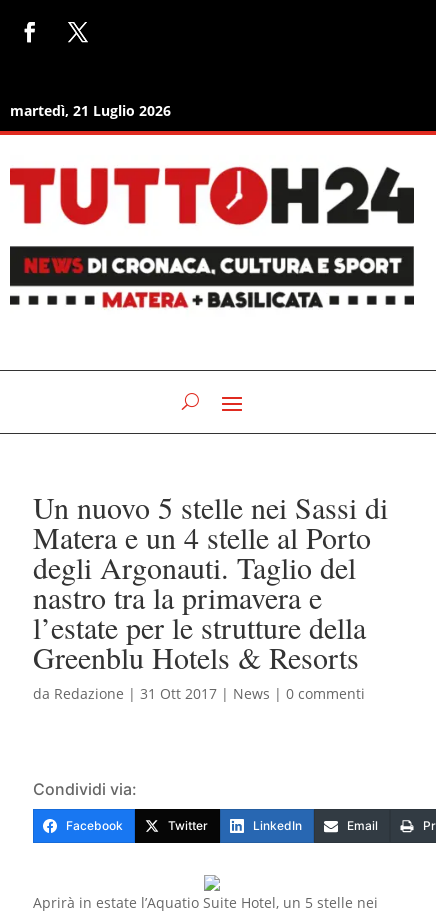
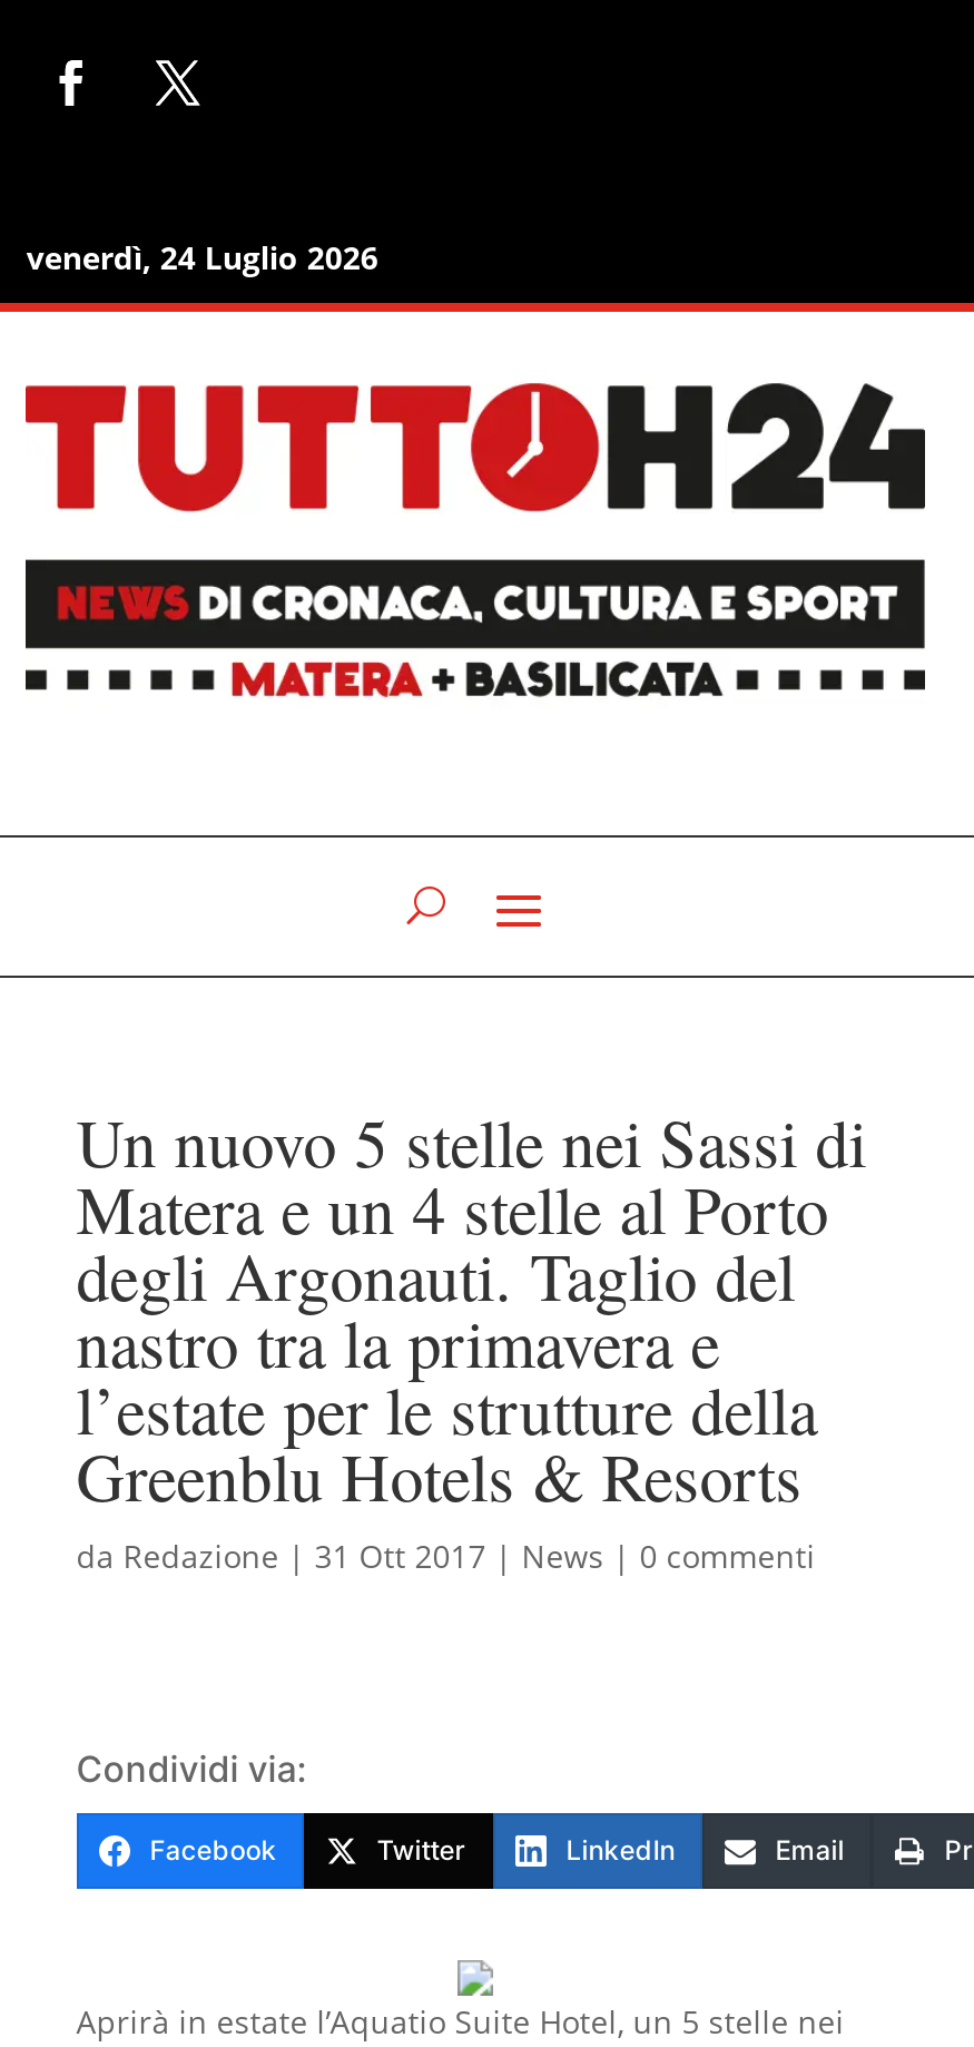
- martedì, 21 Luglio 2026
+ venerdì, 24 Luglio 2026
